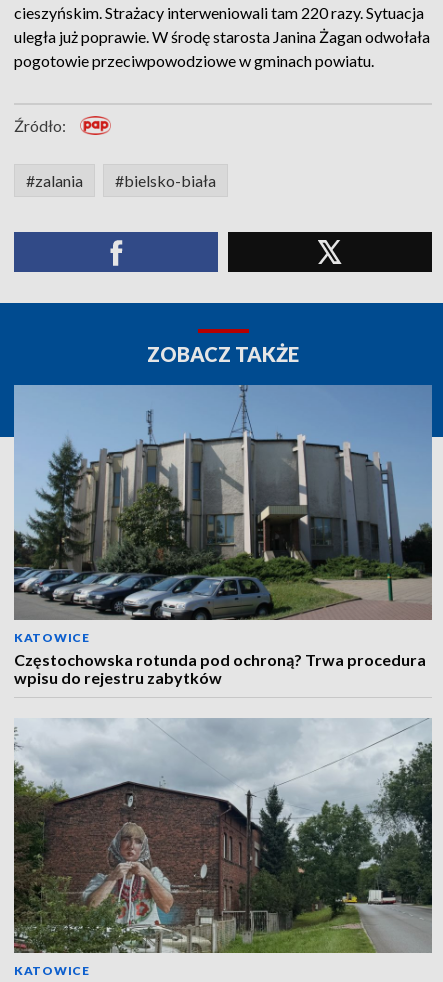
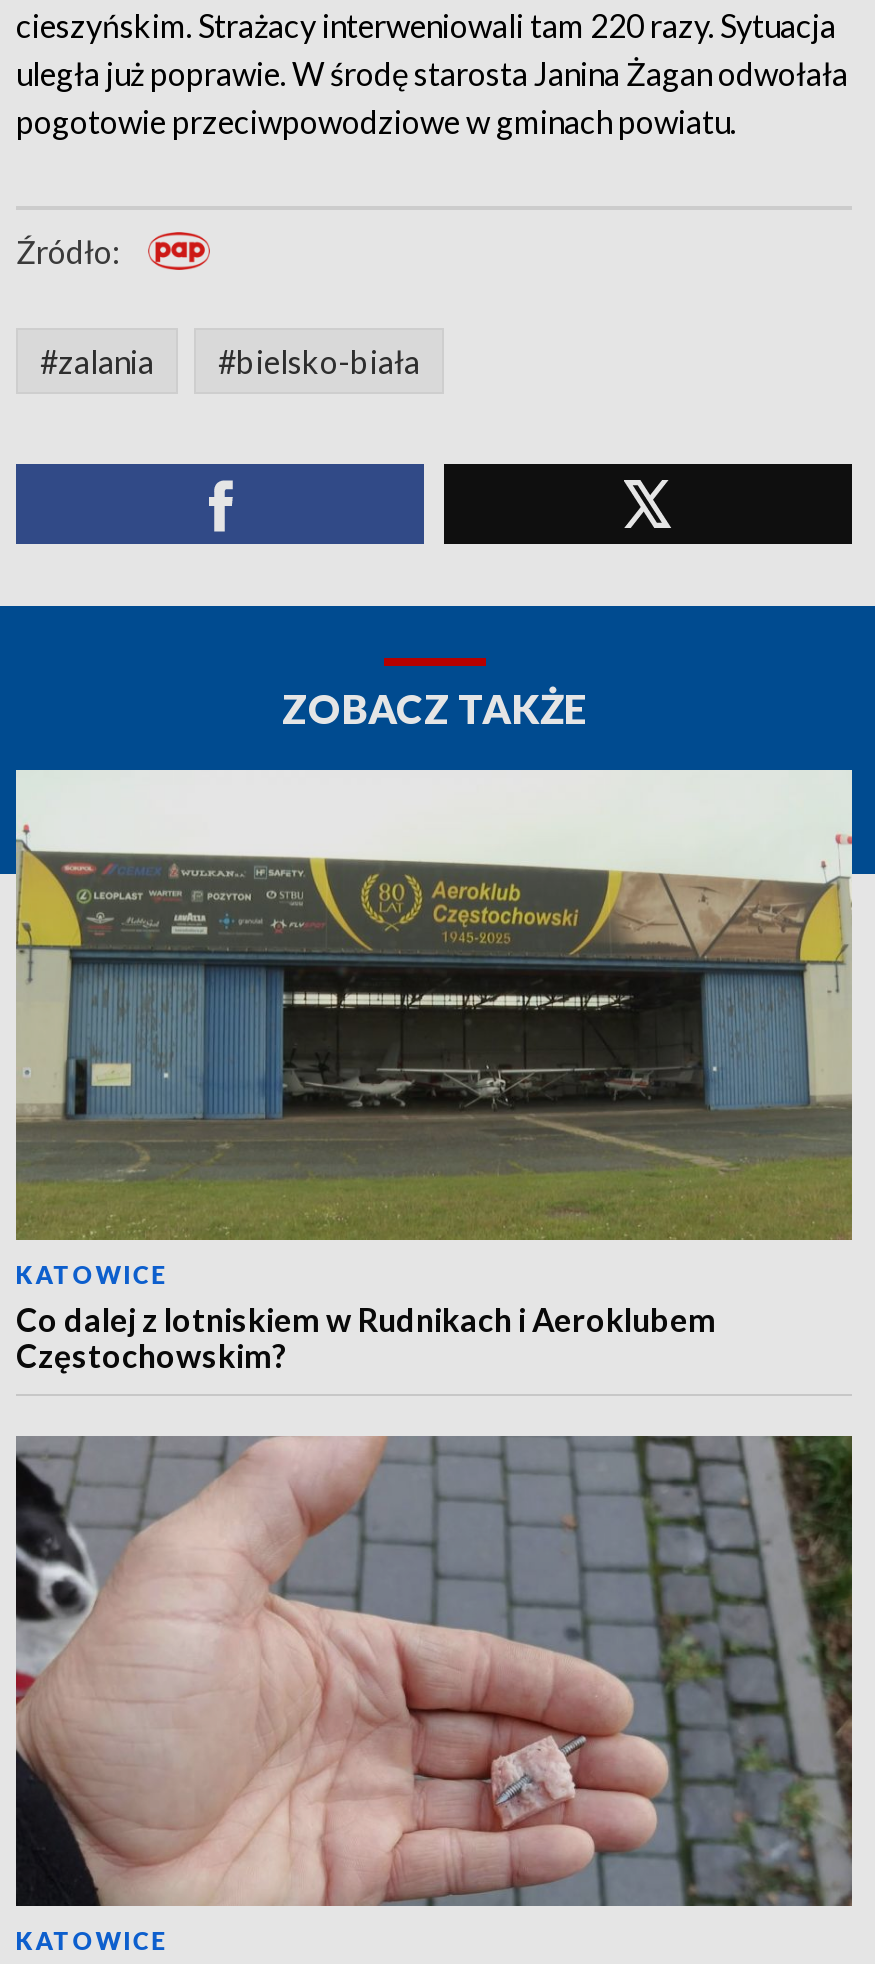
- [image]
- Częstochowska rotunda pod ochroną? Trwa procedura
- wpisu do rejestru zabytków
+ [image]
+ Co dalej z lotniskiem w Rudnikach i Aeroklubem
+ Częstochowskim?

- [image]
+ [image]
